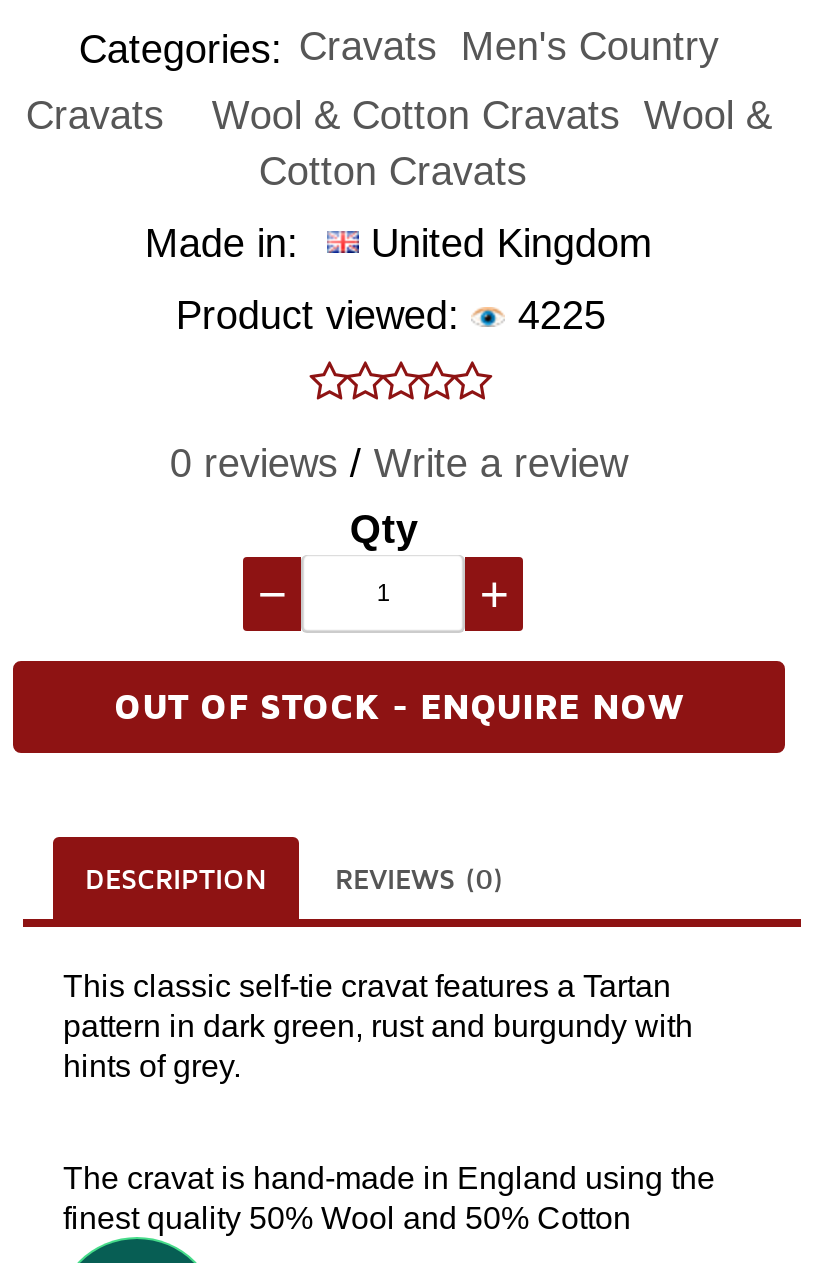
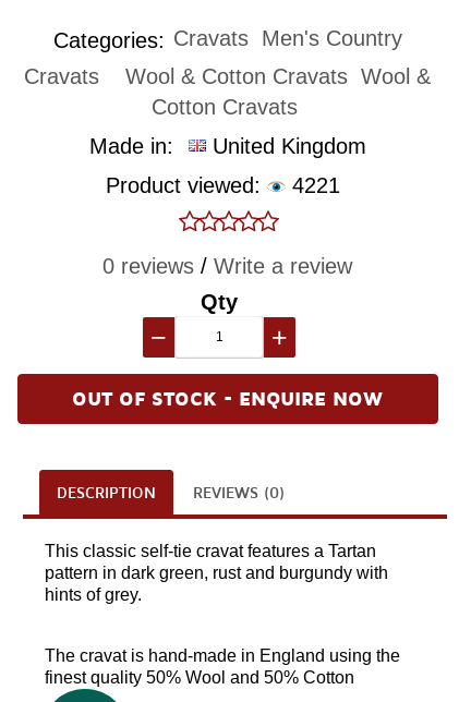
- Product viewed: 4225
+ Product viewed: 4221
